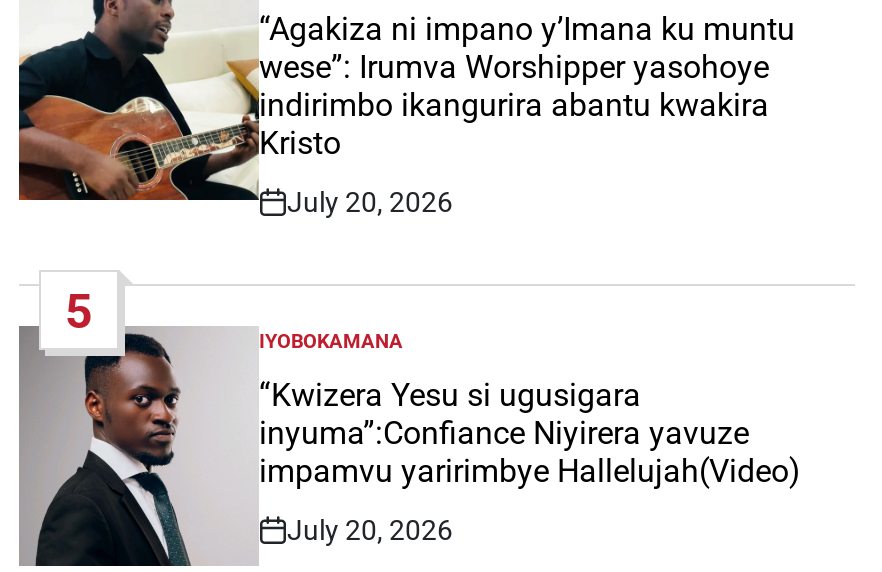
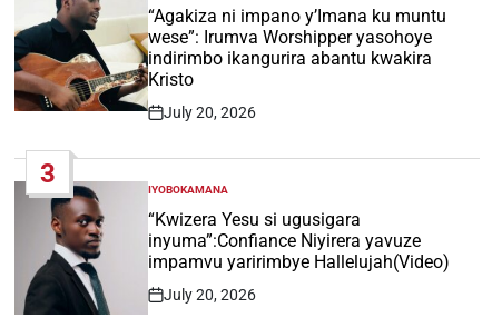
- 5
+ 3
